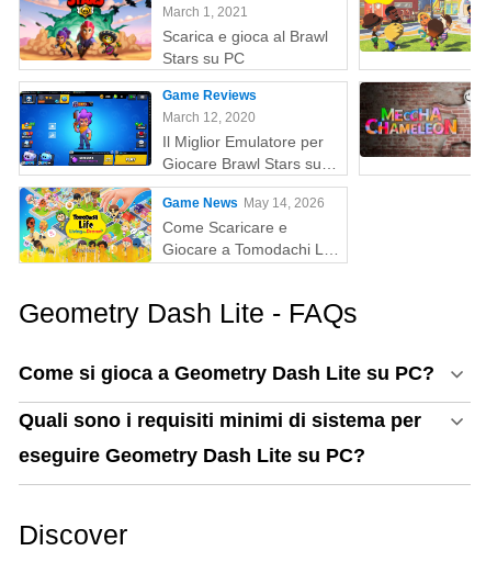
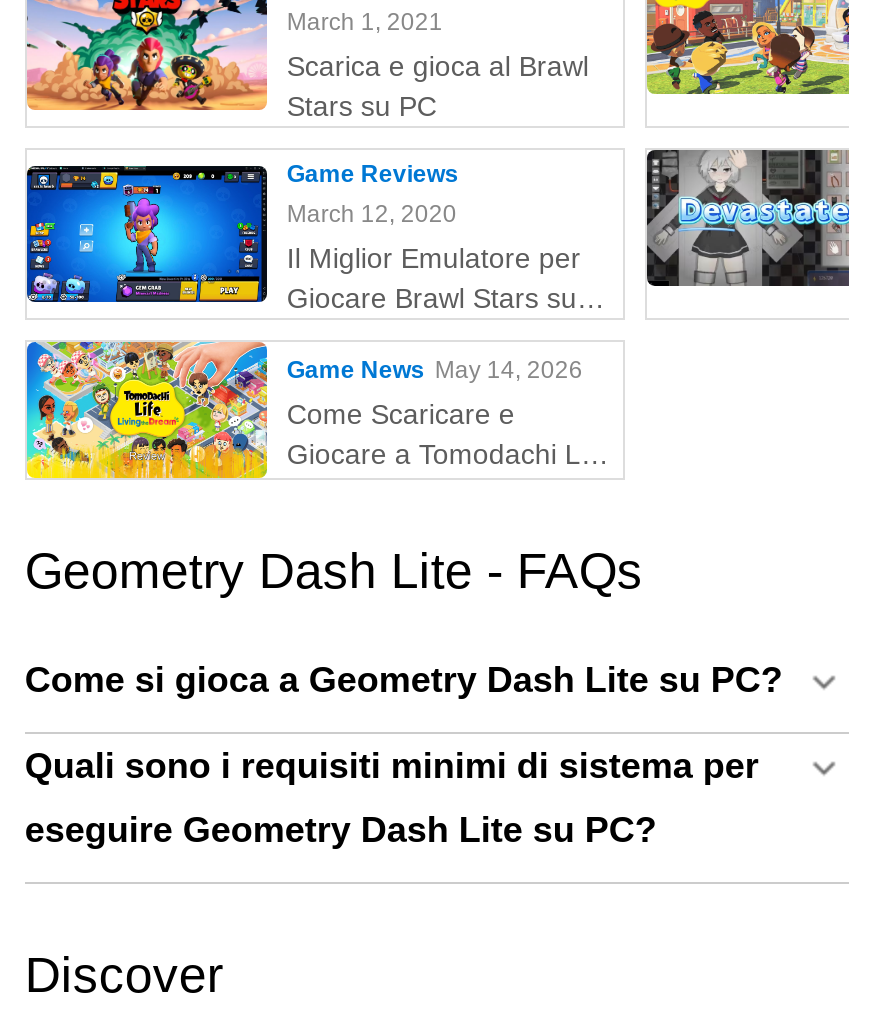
- [image]
+ [image]
